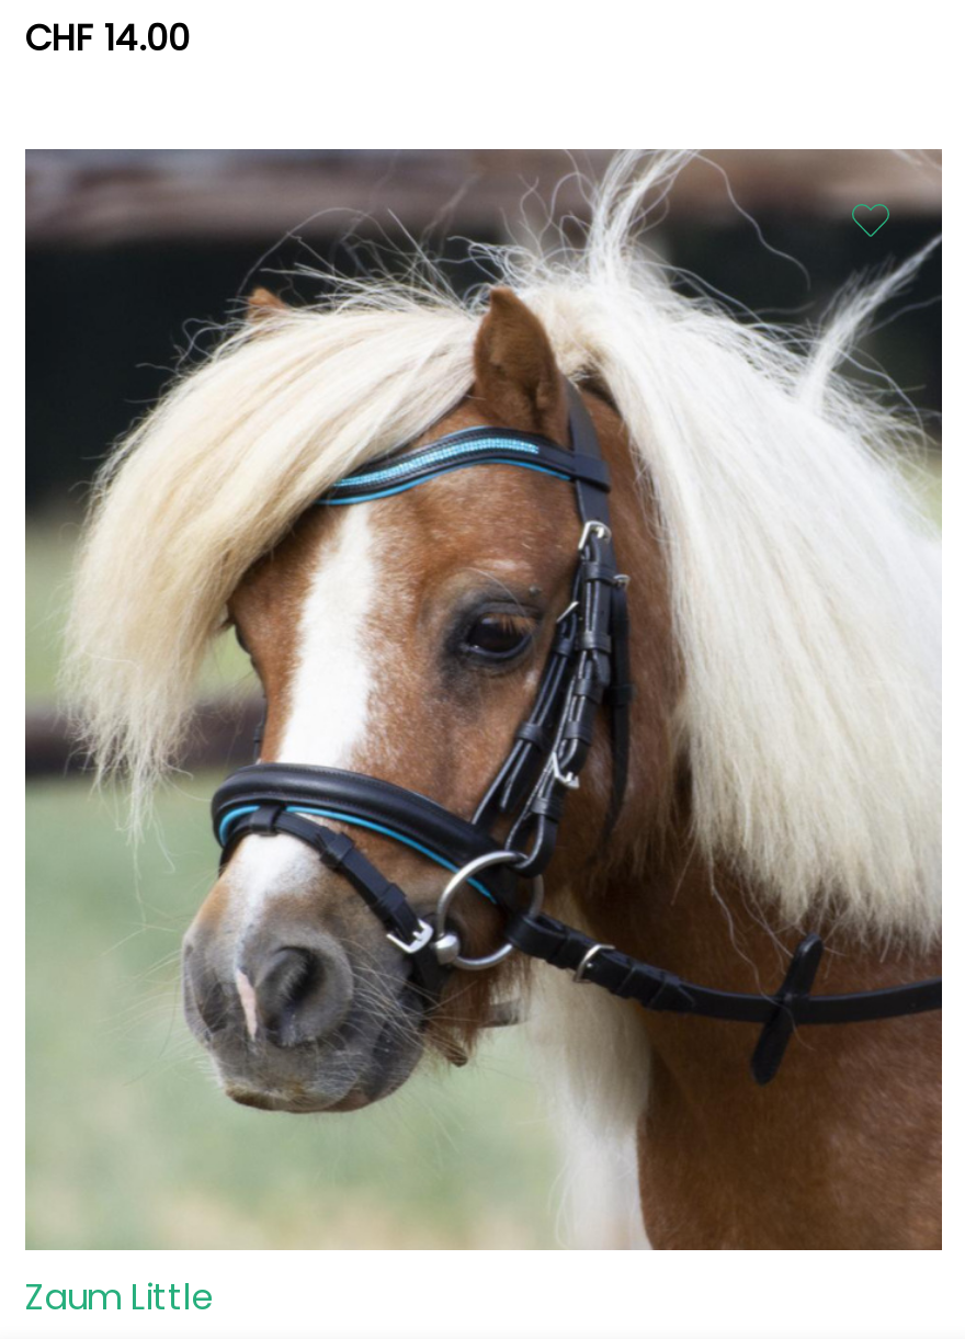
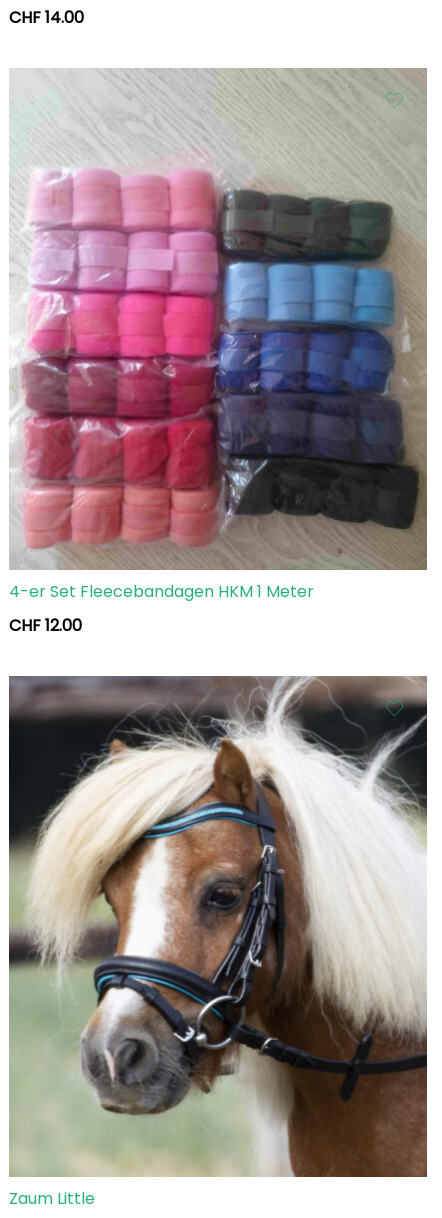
+ [image]
+ 4-er Set Fleecebandagen HKM 1 Meter
+ CHF 12.00
